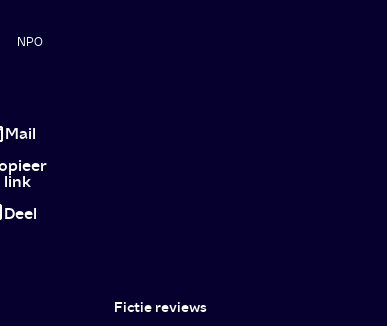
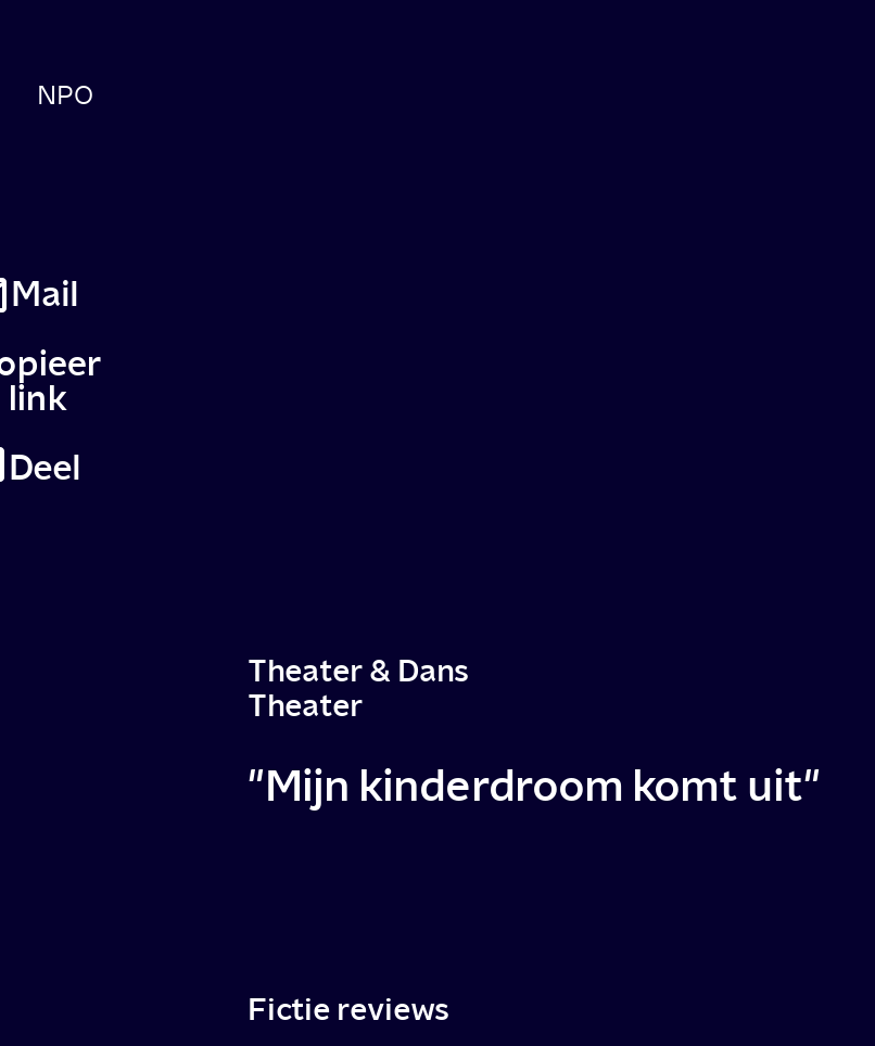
+ Theater & Dans
+ Theater
+ "Mijn kinderdroom komt uit"
